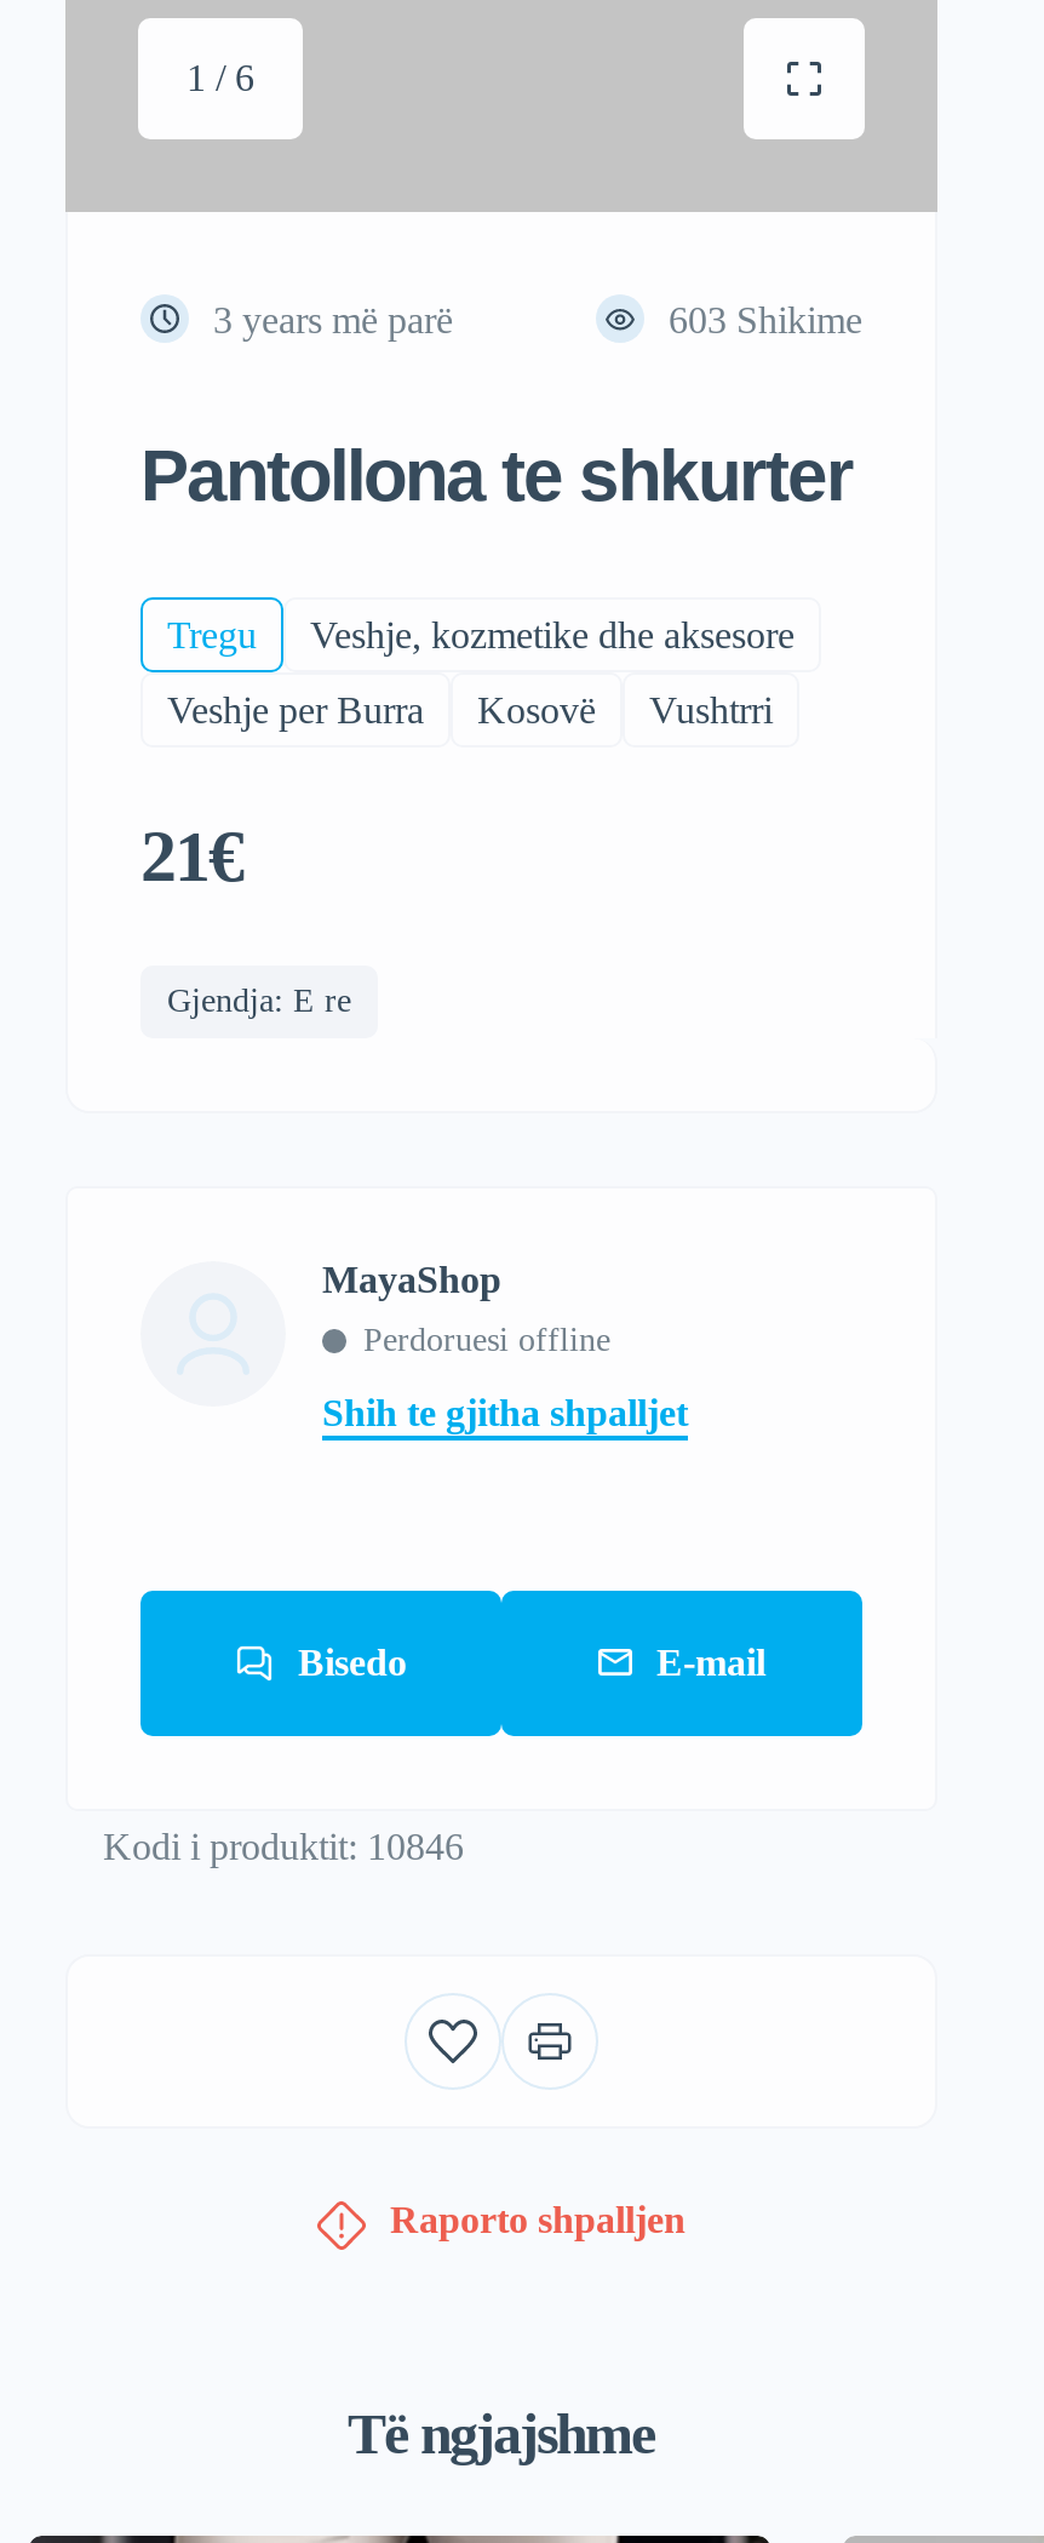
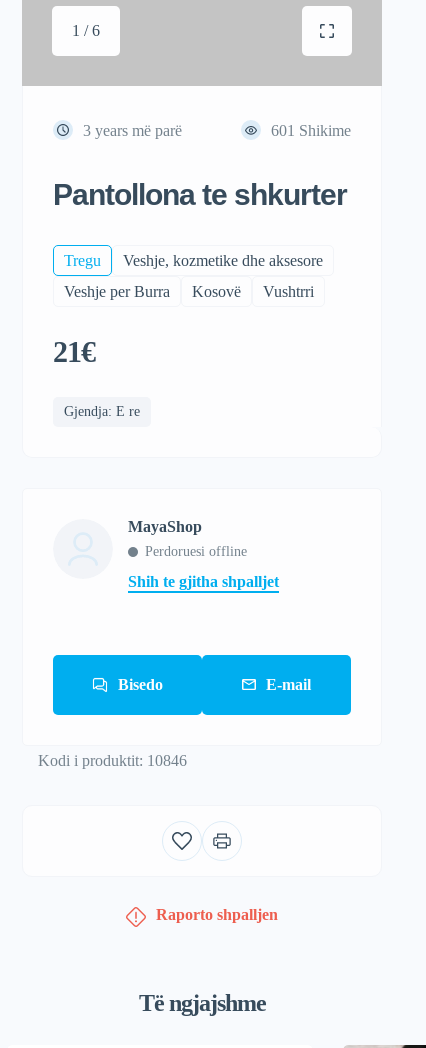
- 603 Shikime
+ 601 Shikime
